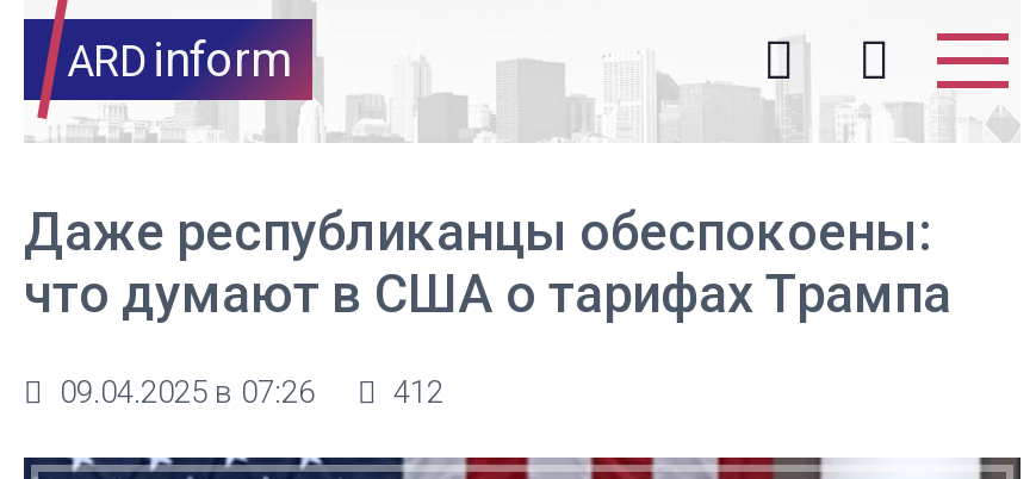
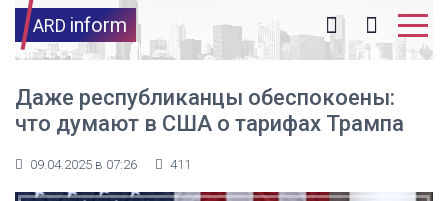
- 412
+ 411
